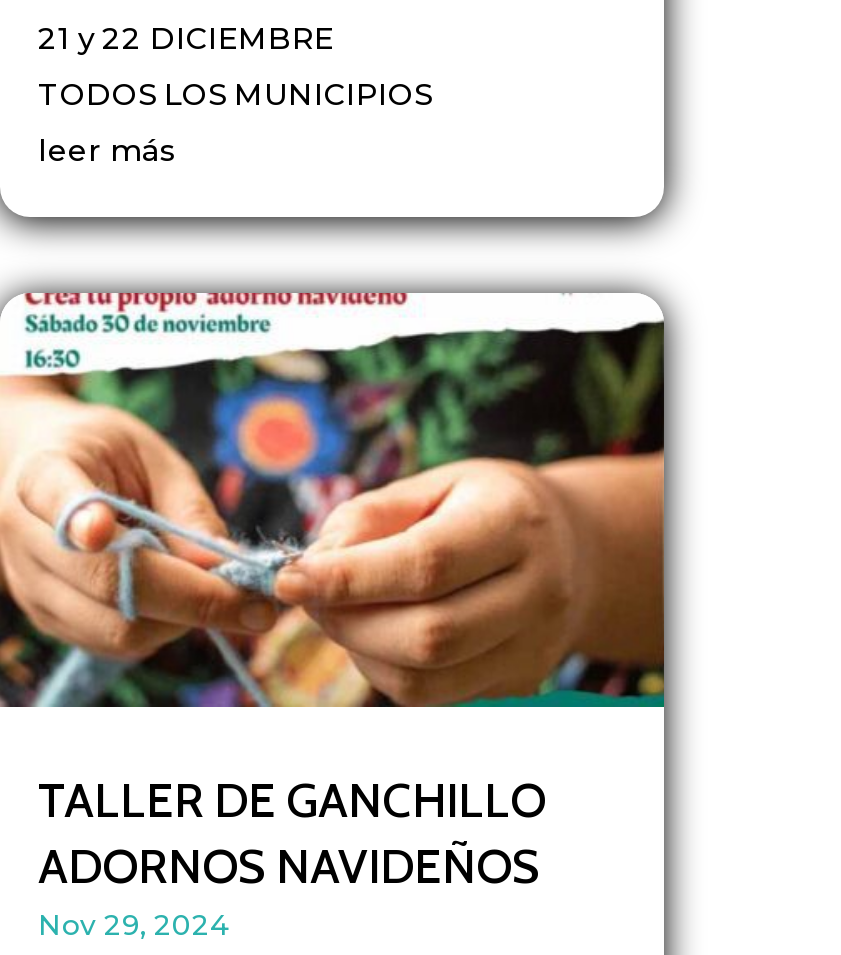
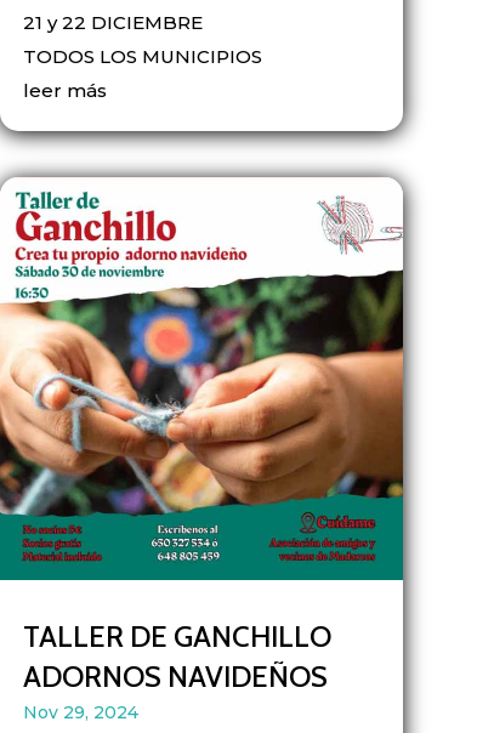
- [image]
+ [image]
